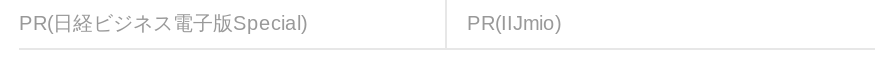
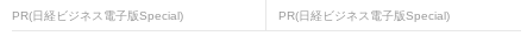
- PR(IIJmio)
+ PR(日経ビジネス電子版Special)
